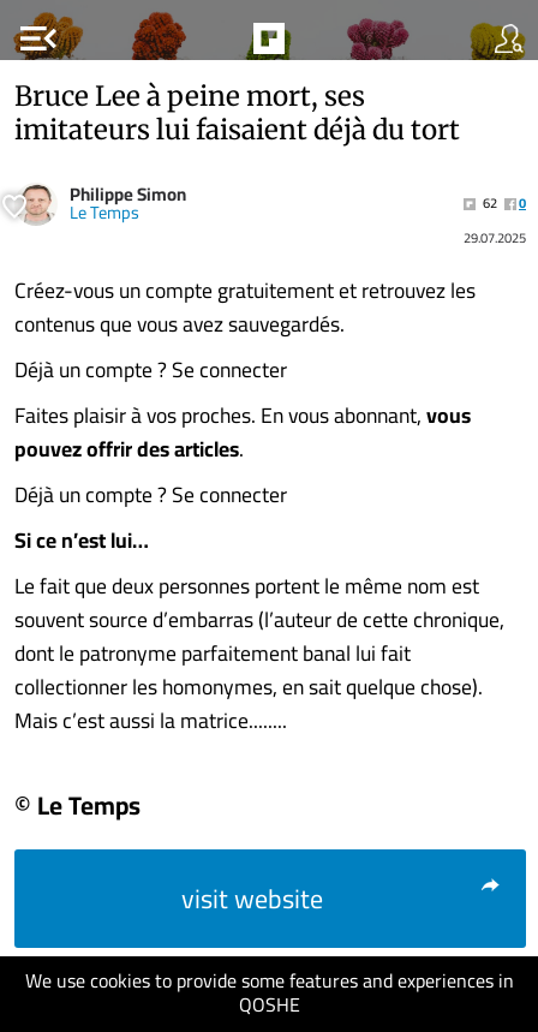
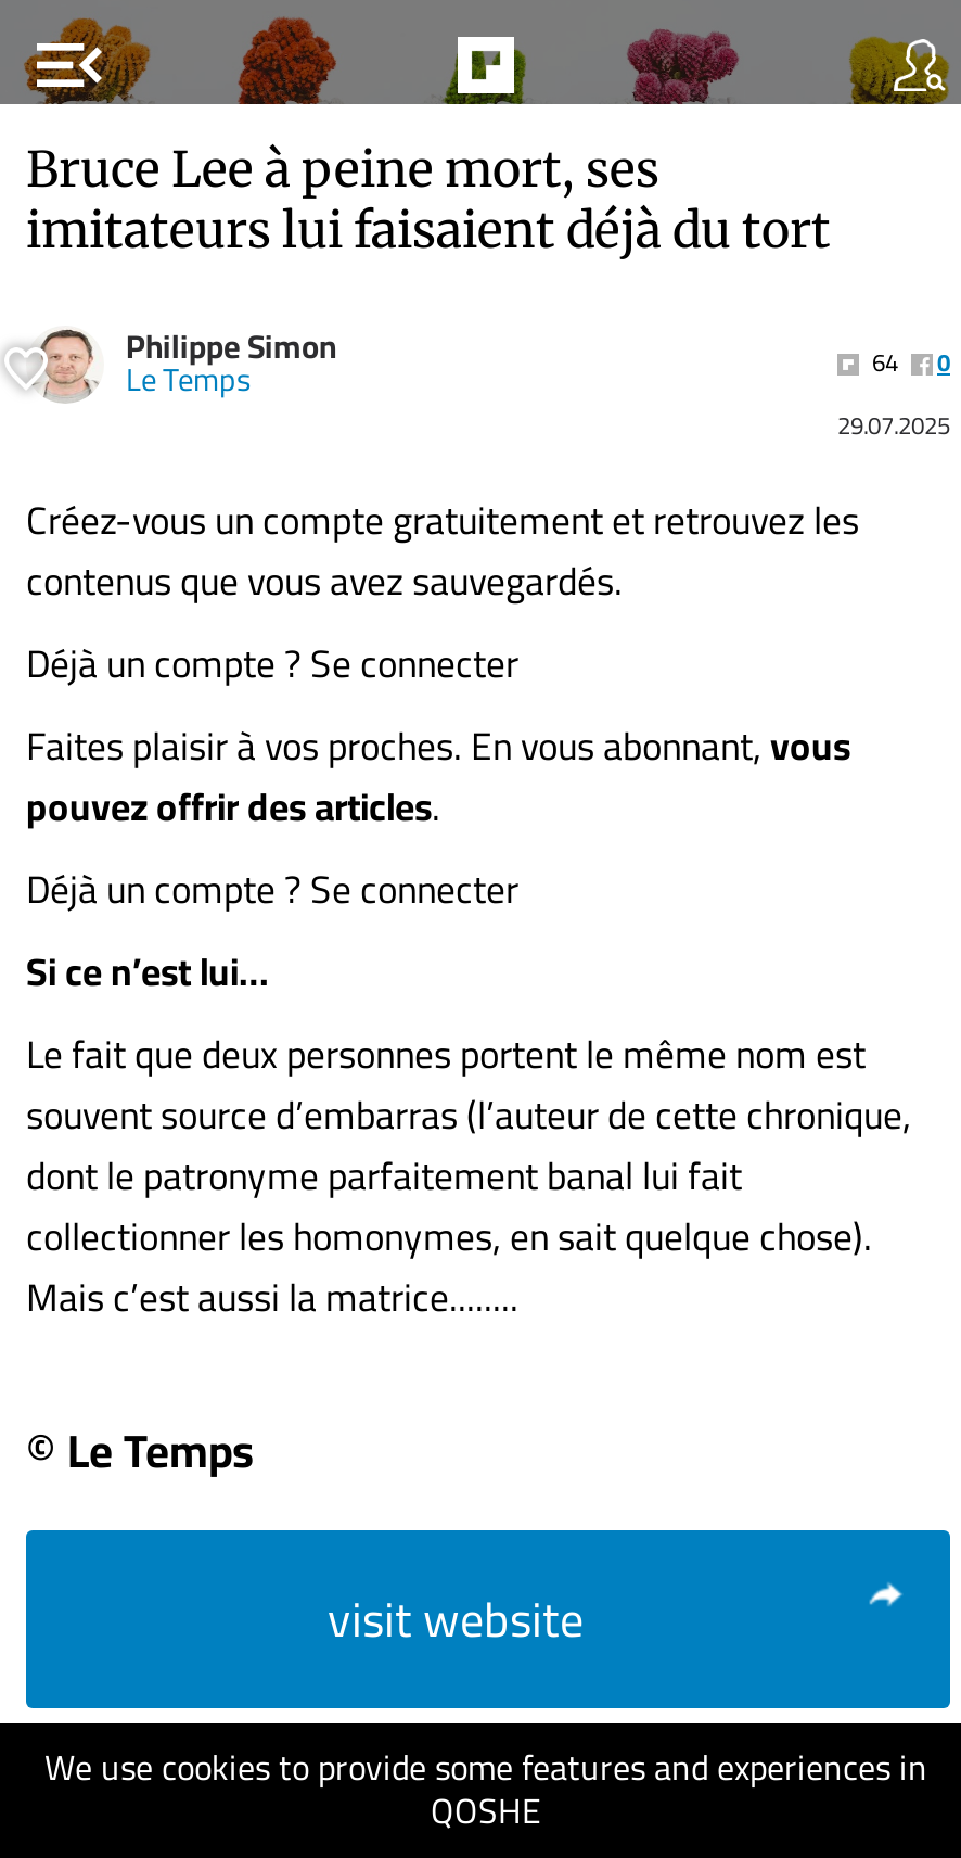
- 62 0
+ 64 0
